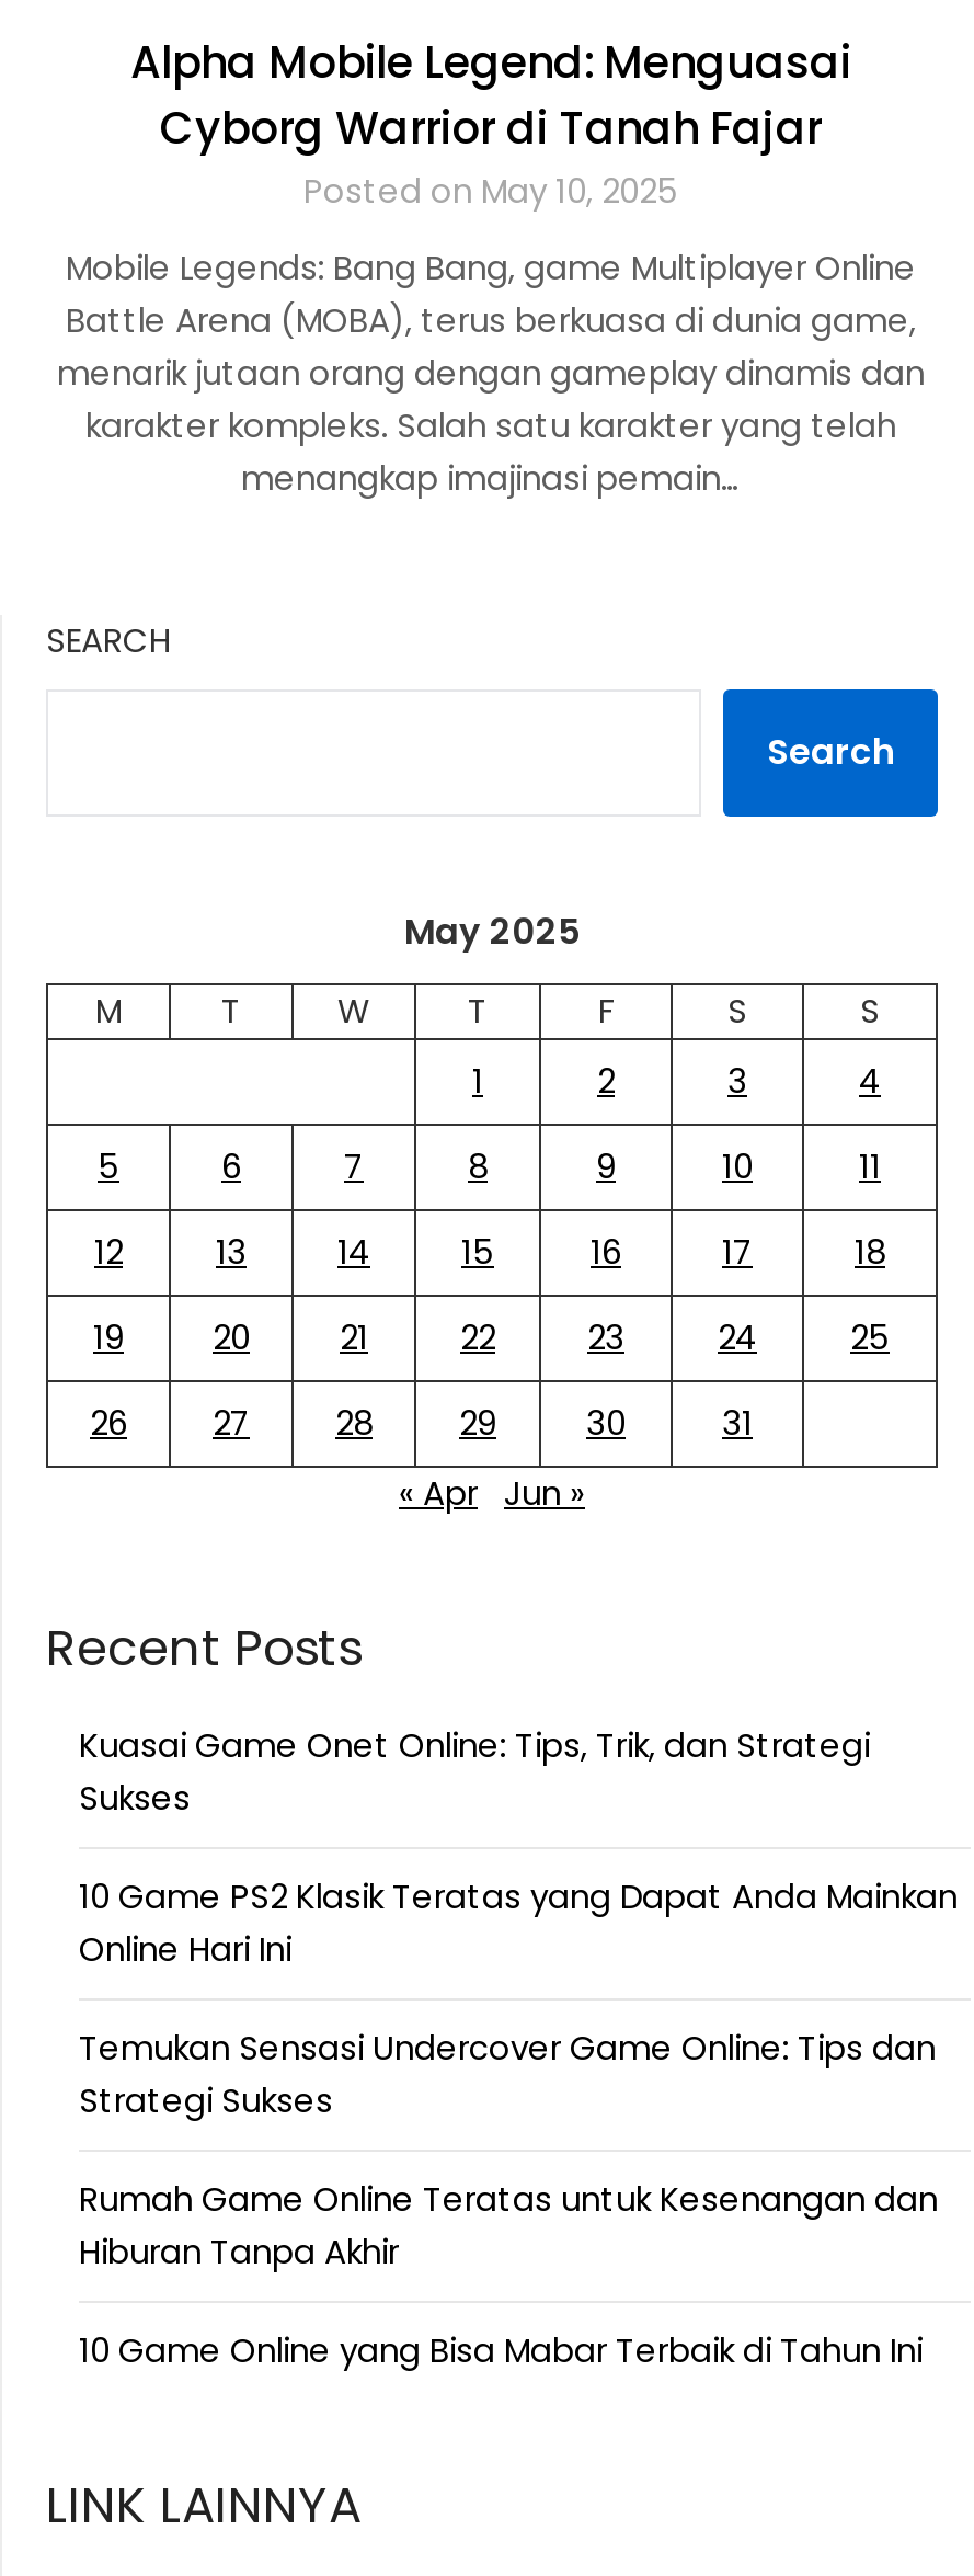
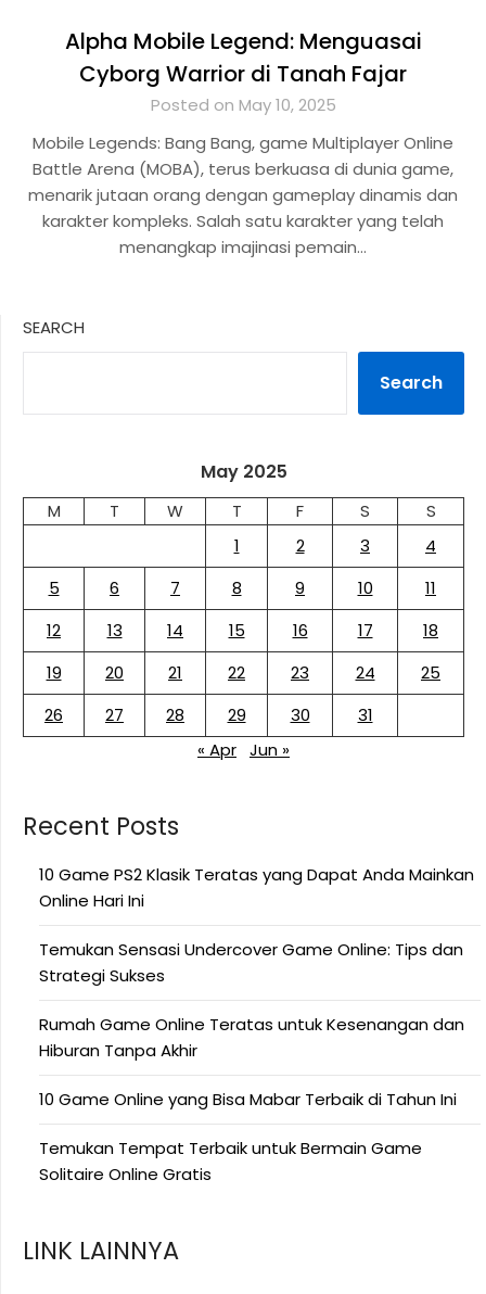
- Kuasai Game Onet Online: Tips, Trik, dan Strategi
- Sukses

moved up: 10 Game PS2 Klasik Teratas yang Dapat Anda Mainkan | Online Hari Ini | Temukan Sensasi Undercover Game Online: Tips dan | Strategi Sukses | Rumah Game Online Teratas untuk Kesenangan dan | Hiburan Tanpa Akhir | 10 Game Online yang Bisa Mabar Terbaik di Tahun Ini

+ Temukan Tempat Terbaik untuk Bermain Game
+ Solitaire Online Gratis
